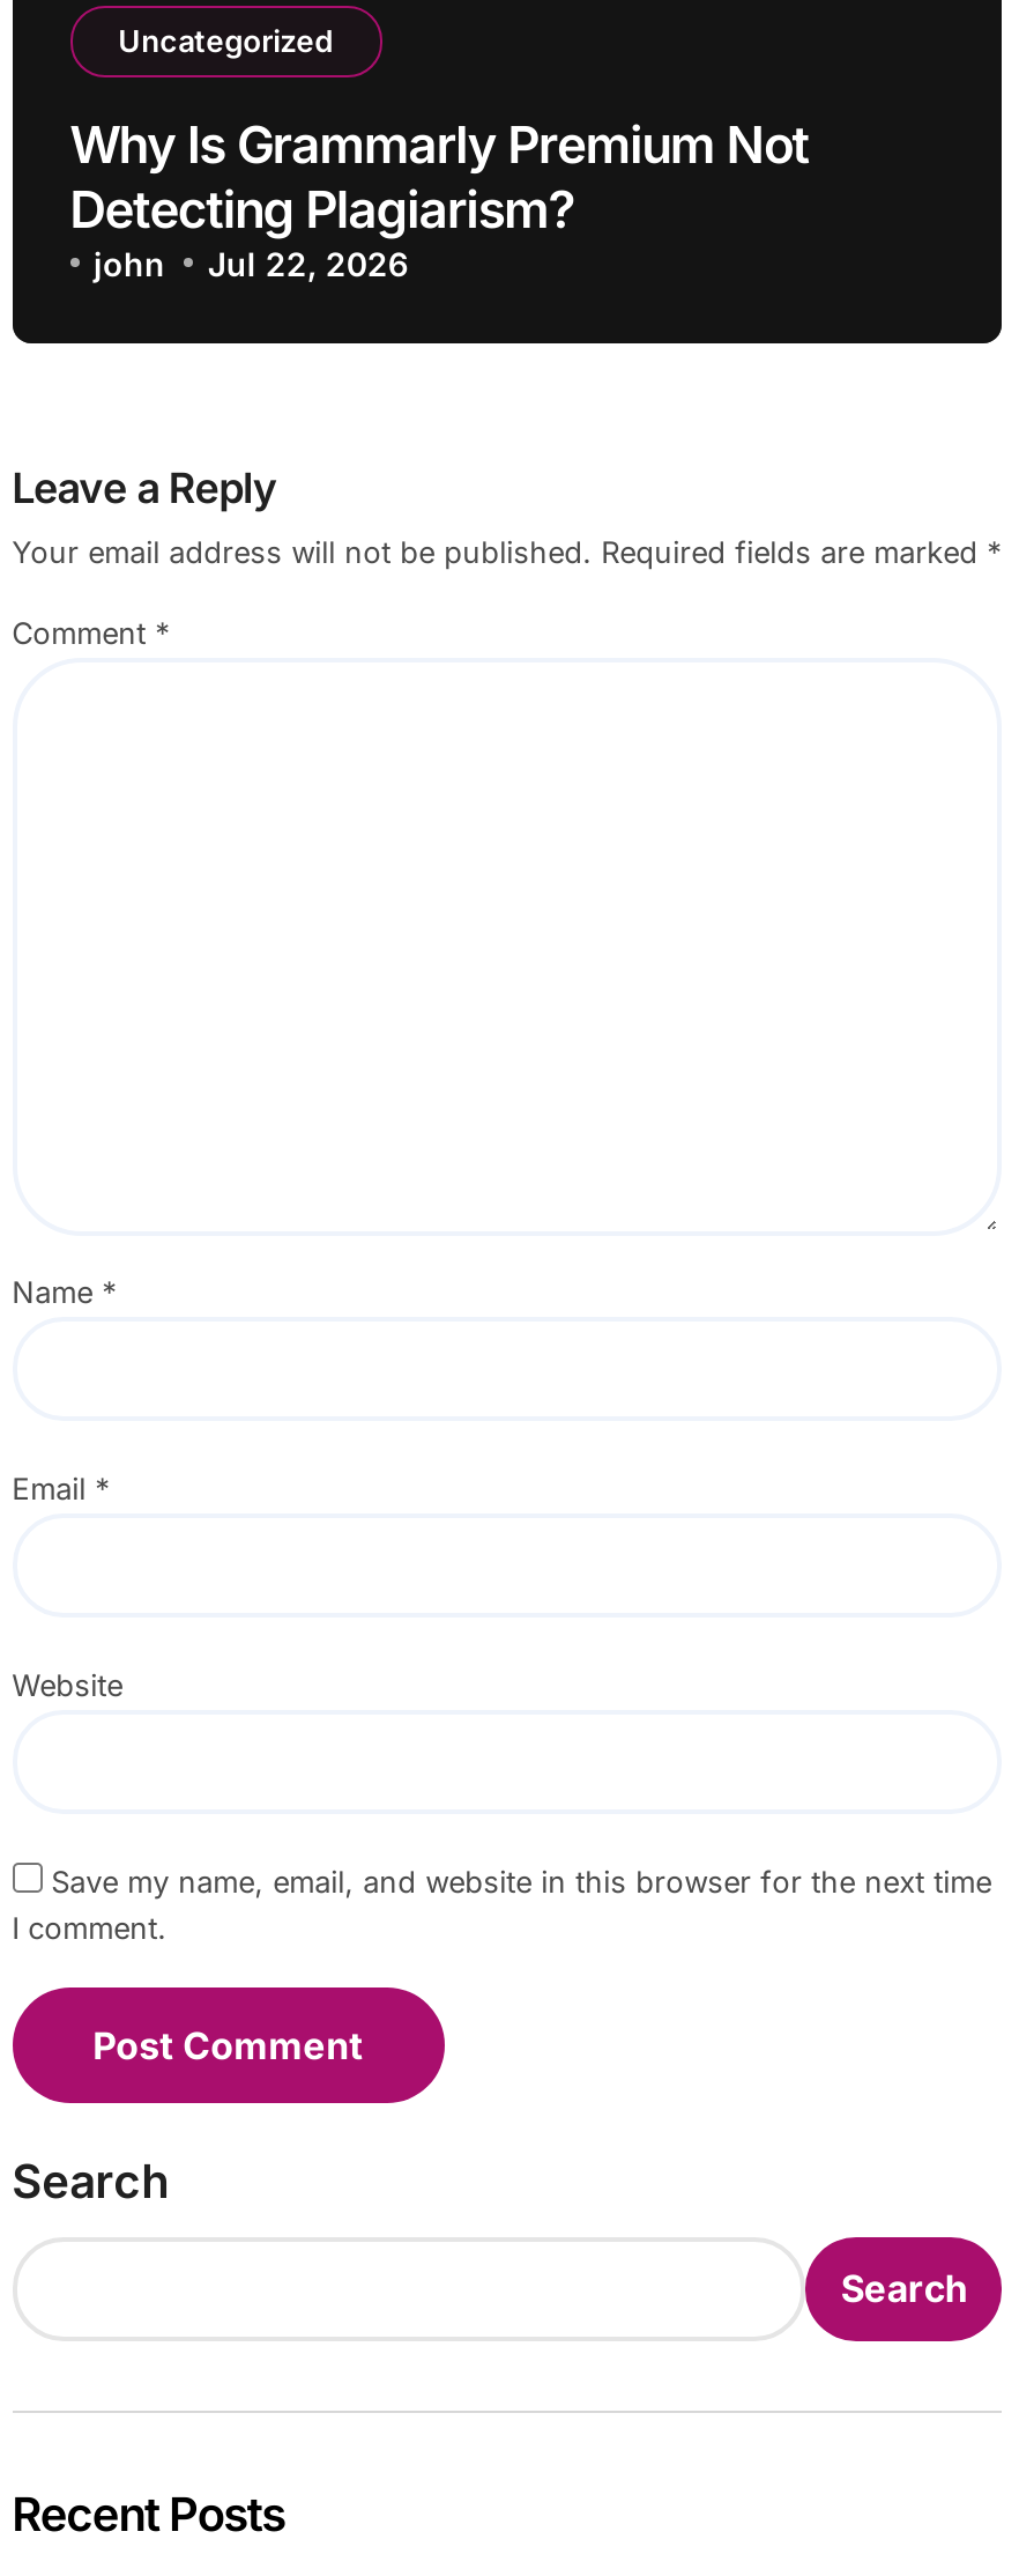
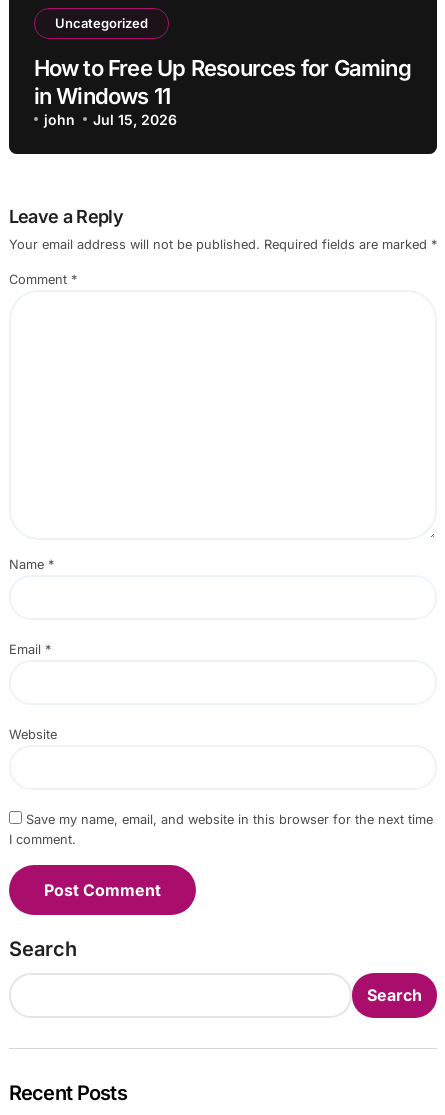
- Why Is Grammarly Premium Not
- Detecting Plagiarism?
+ How to Free Up Resources for Gaming
+ in Windows 11

- john Jul 22, 2026
+ john Jul 15, 2026
